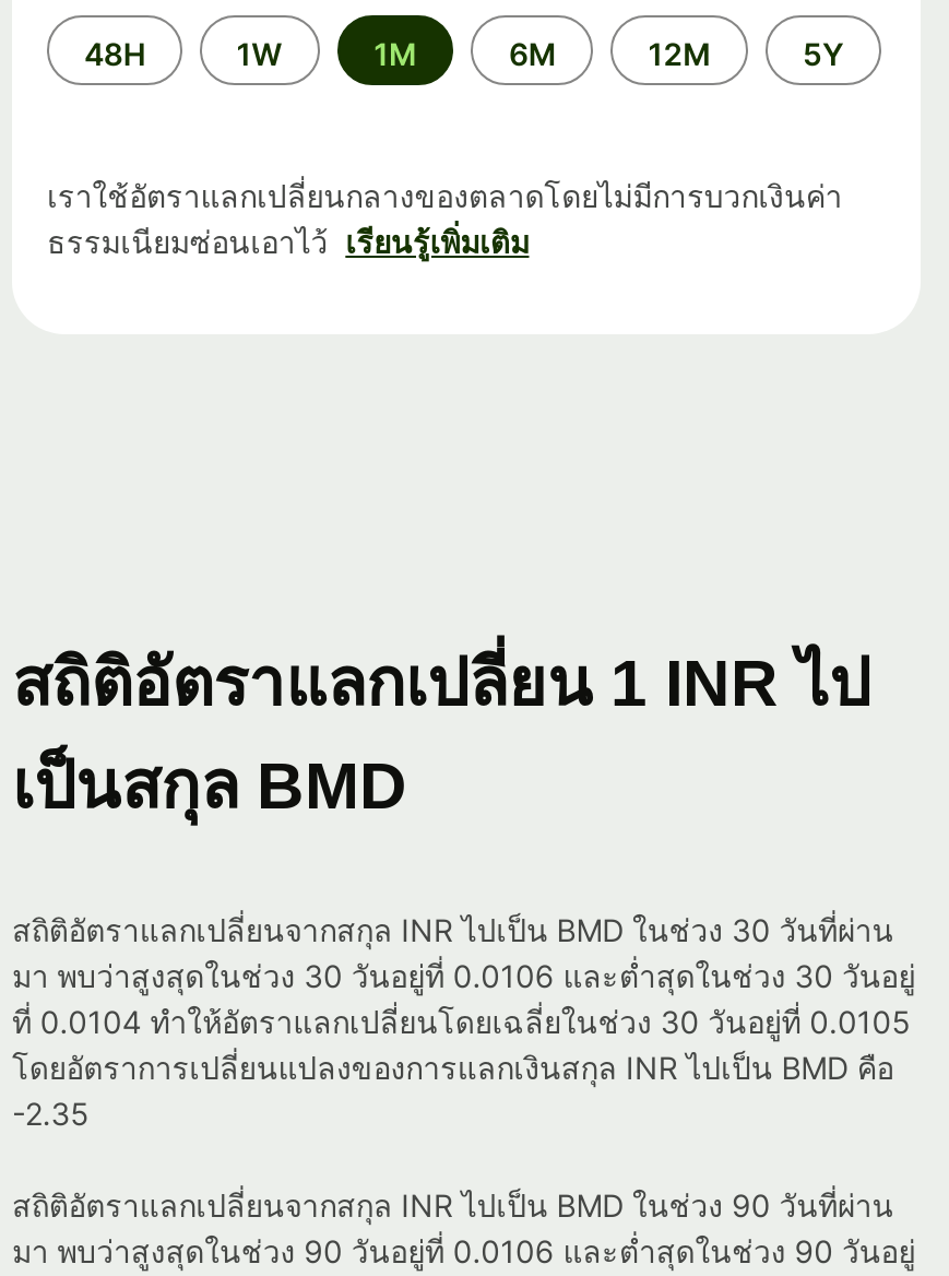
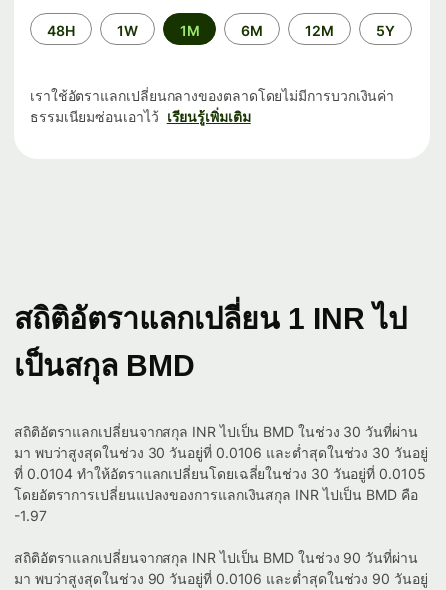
- -2.35
+ -1.97
